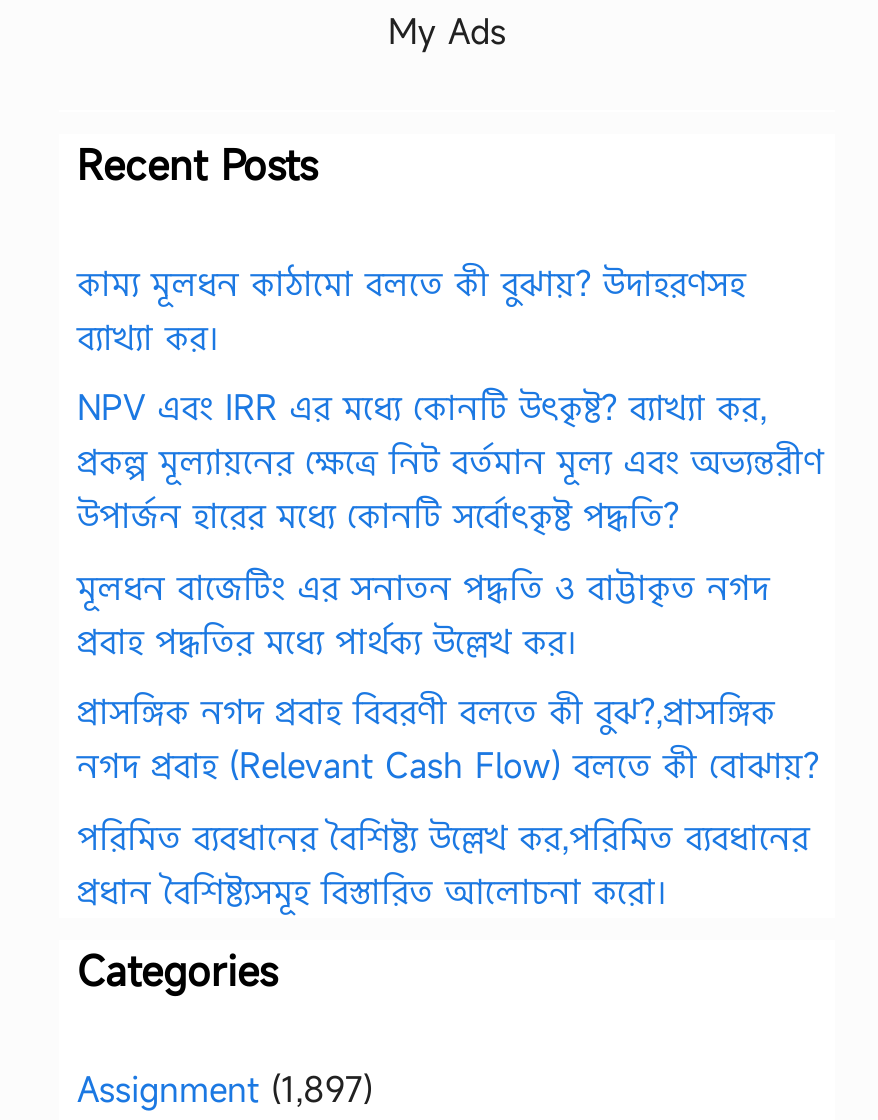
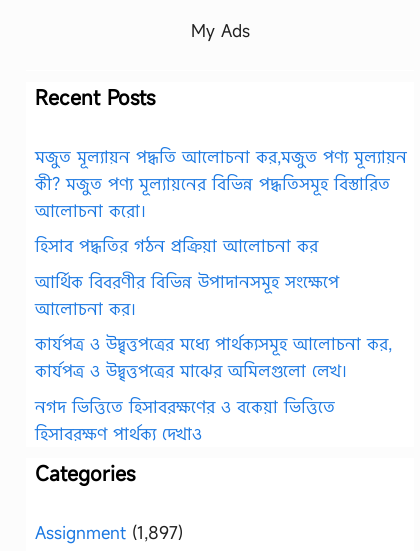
- কাম্য মূলধন কাঠামো বলতে কী বুঝায়? উদাহরণসহ
- ব্যাখ্যা কর।
+ মজুত মূল্যায়ন পদ্ধতি আলোচনা কর,মজুত পণ্য মূল্যায়ন
+ কী? মজুত পণ্য মূল্যায়নের বিভিন্ন পদ্ধতিসমূহ বিস্তারিত
+ আলোচনা করো।

- NPV এবং IRR এর মধ্যে কোনটি উৎকৃষ্ট? ব্যাখ্যা কর,
- প্রকল্প মূল্যায়নের ক্ষেত্রে নিট বর্তমান মূল্য এবং অভ্যন্তরীণ
- উপার্জন হারের মধ্যে কোনটি সর্বোৎকৃষ্ট পদ্ধতি?
+ হিসাব পদ্ধতির গঠন প্রক্রিয়া আলোচনা কর

- মূলধন বাজেটিং এর সনাতন পদ্ধতি ও বাট্টাকৃত নগদ
- প্রবাহ পদ্ধতির মধ্যে পার্থক্য উল্লেখ কর।
+ আর্থিক বিবরণীর বিভিন্ন উপাদানসমূহ সংক্ষেপে
+ আলোচনা কর।

- প্রাসঙ্গিক নগদ প্রবাহ বিবরণী বলতে কী বুঝ?,প্রাসঙ্গিক
- নগদ প্রবাহ (Relevant Cash Flow) বলতে কী বোঝায়?
+ কার্যপত্র ও উদ্বৃত্তপত্রের মধ্যে পার্থক্যসমূহ আলোচনা কর,
+ কার্যপত্র ও উদ্বৃত্তপত্রের মাঝের অমিলগুলো লেখ।

- পরিমিত ব্যবধানের বৈশিষ্ট্য উল্লেখ কর,পরিমিত ব্যবধানের
- প্রধান বৈশিষ্ট্যসমূহ বিস্তারিত আলোচনা করো।
+ নগদ ভিত্তিতে হিসাবরক্ষণের ও বকেয়া ভিত্তিতে
+ হিসাবরক্ষণ পার্থক্য দেখাও
